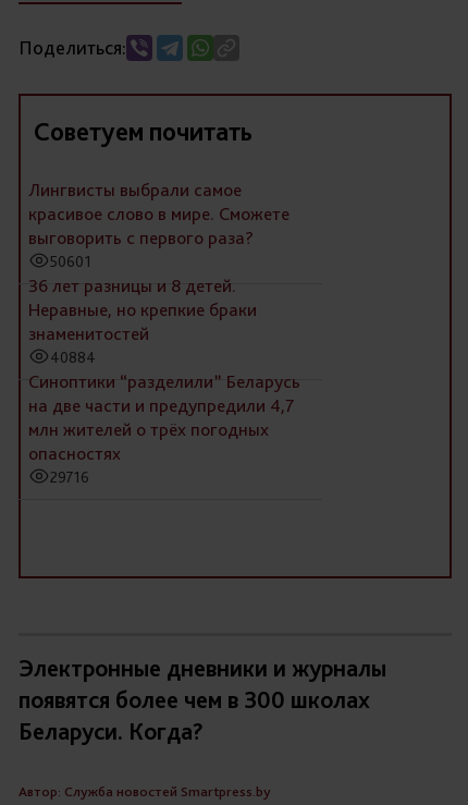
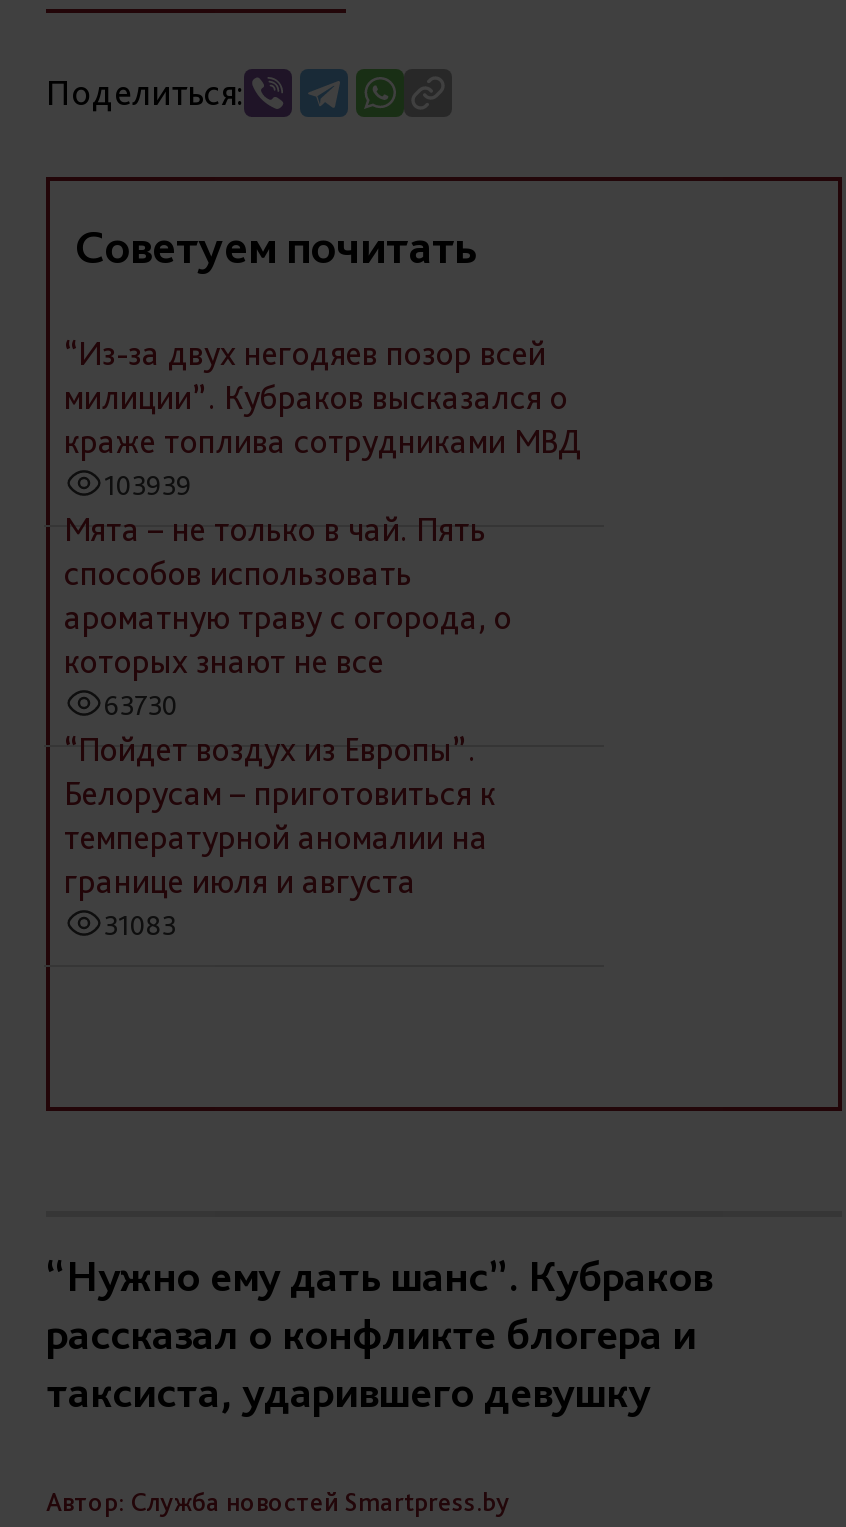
- Лингвисты выбрали самое
- красивое слово в мире. Сможете
- выговорить с первого раза?
- 50601
- 36 лет разницы и 8 детей.
- Неравные, но крепкие браки
- знаменитостей
- 40884
- Синоптики “разделили” Беларусь
- на две части и предупредили 4,7
- млн жителей о трёх погодных
- опасностях
- 29716
+ “Из-за двух негодяев позор всей
+ милиции”. Кубраков высказался о
+ краже топлива сотрудниками МВД
+ 103939
+ Мята – не только в чай. Пять
+ способов использовать
+ ароматную траву с огорода, о
+ которых знают не все
+ 63730
+ “Пойдет воздух из Европы”.
+ Белорусам – приготовиться к
+ температурной аномалии на
+ границе июля и августа
+ 31083

- Электронные дневники и журналы
- появятся более чем в 300 школах
- Беларуси. Когда?
+ “Нужно ему дать шанс”. Кубраков
+ рассказал о конфликте блогера и
+ таксиста, ударившего девушку
